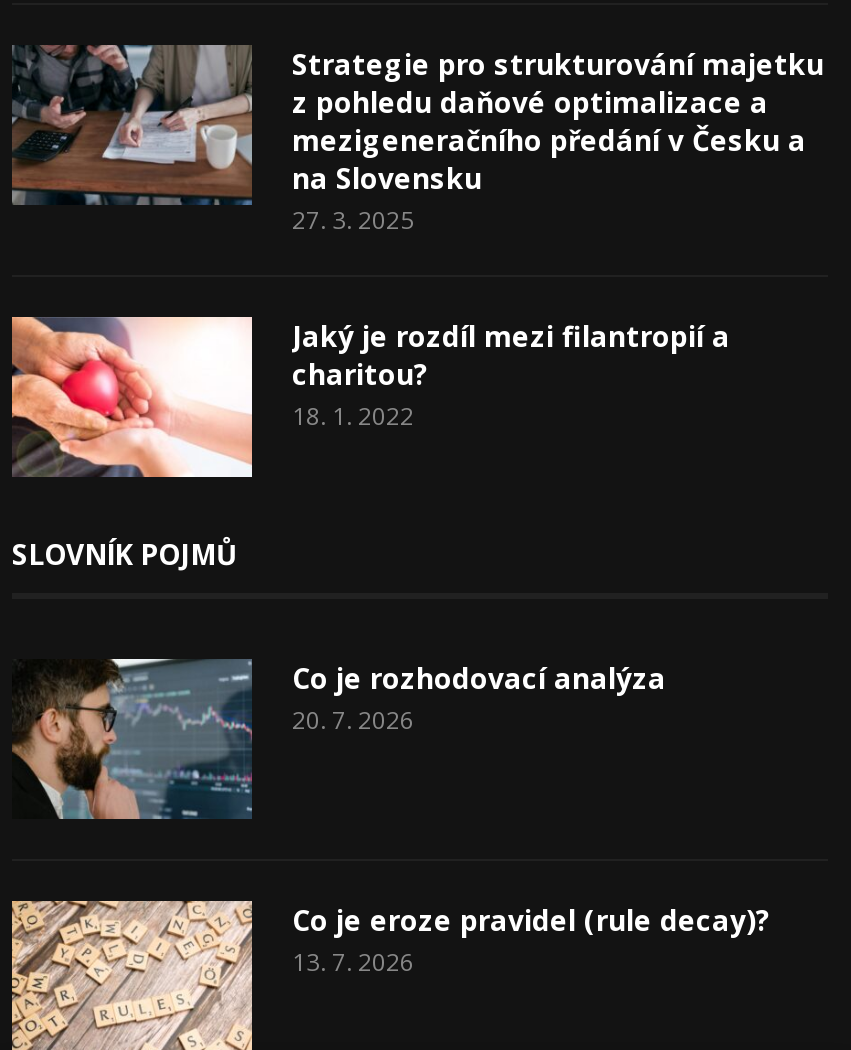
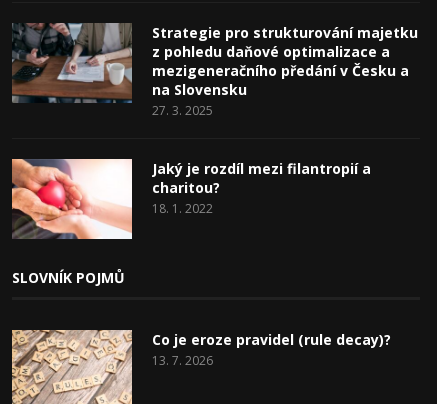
- [image]
- Co je rozhodovací analýza
- 20. 7. 2026
